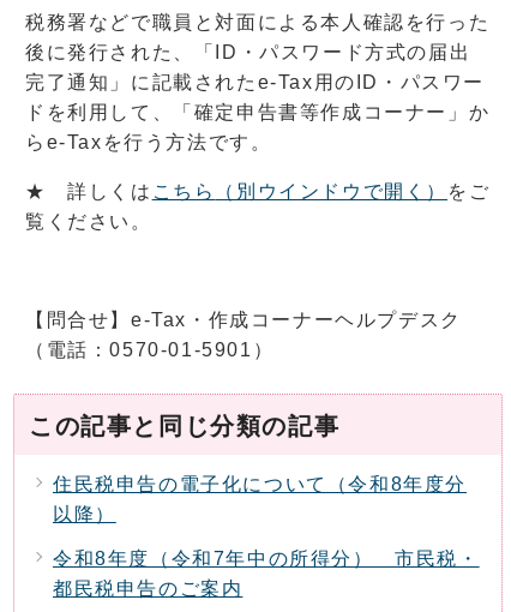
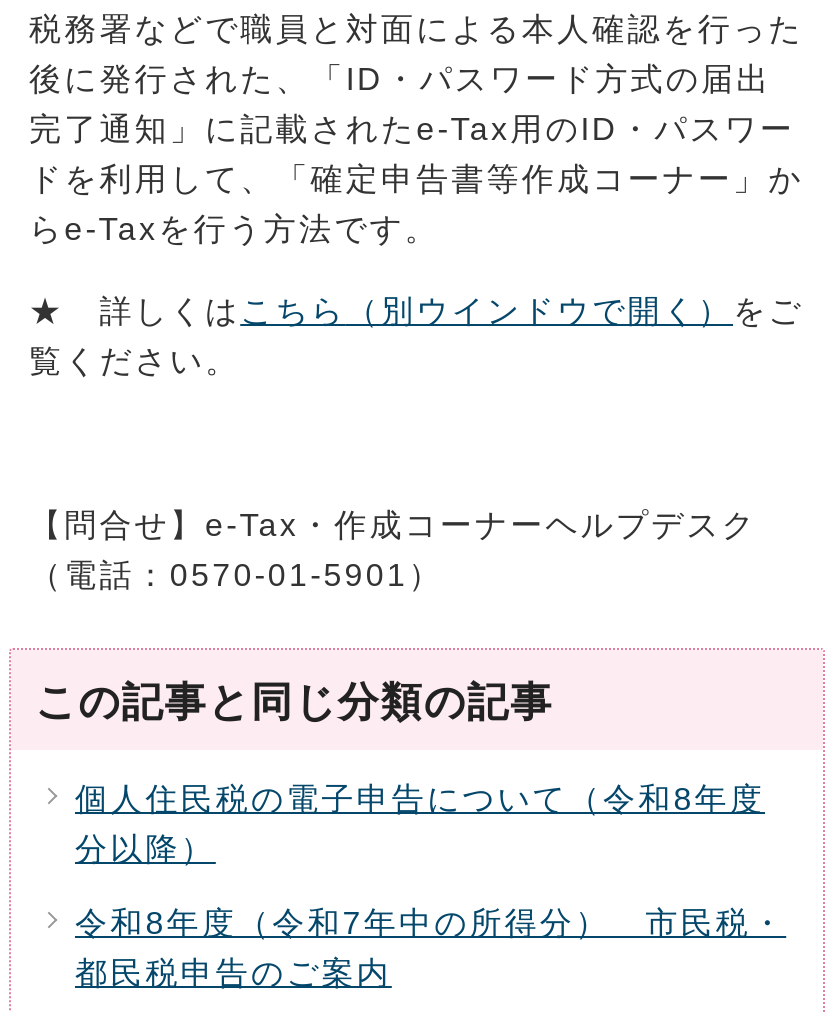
- 住民税申告の電子化について（令和8年度分
+ 個人住民税の電子申告について（令和8年度

- 以降）
+ 分以降）
